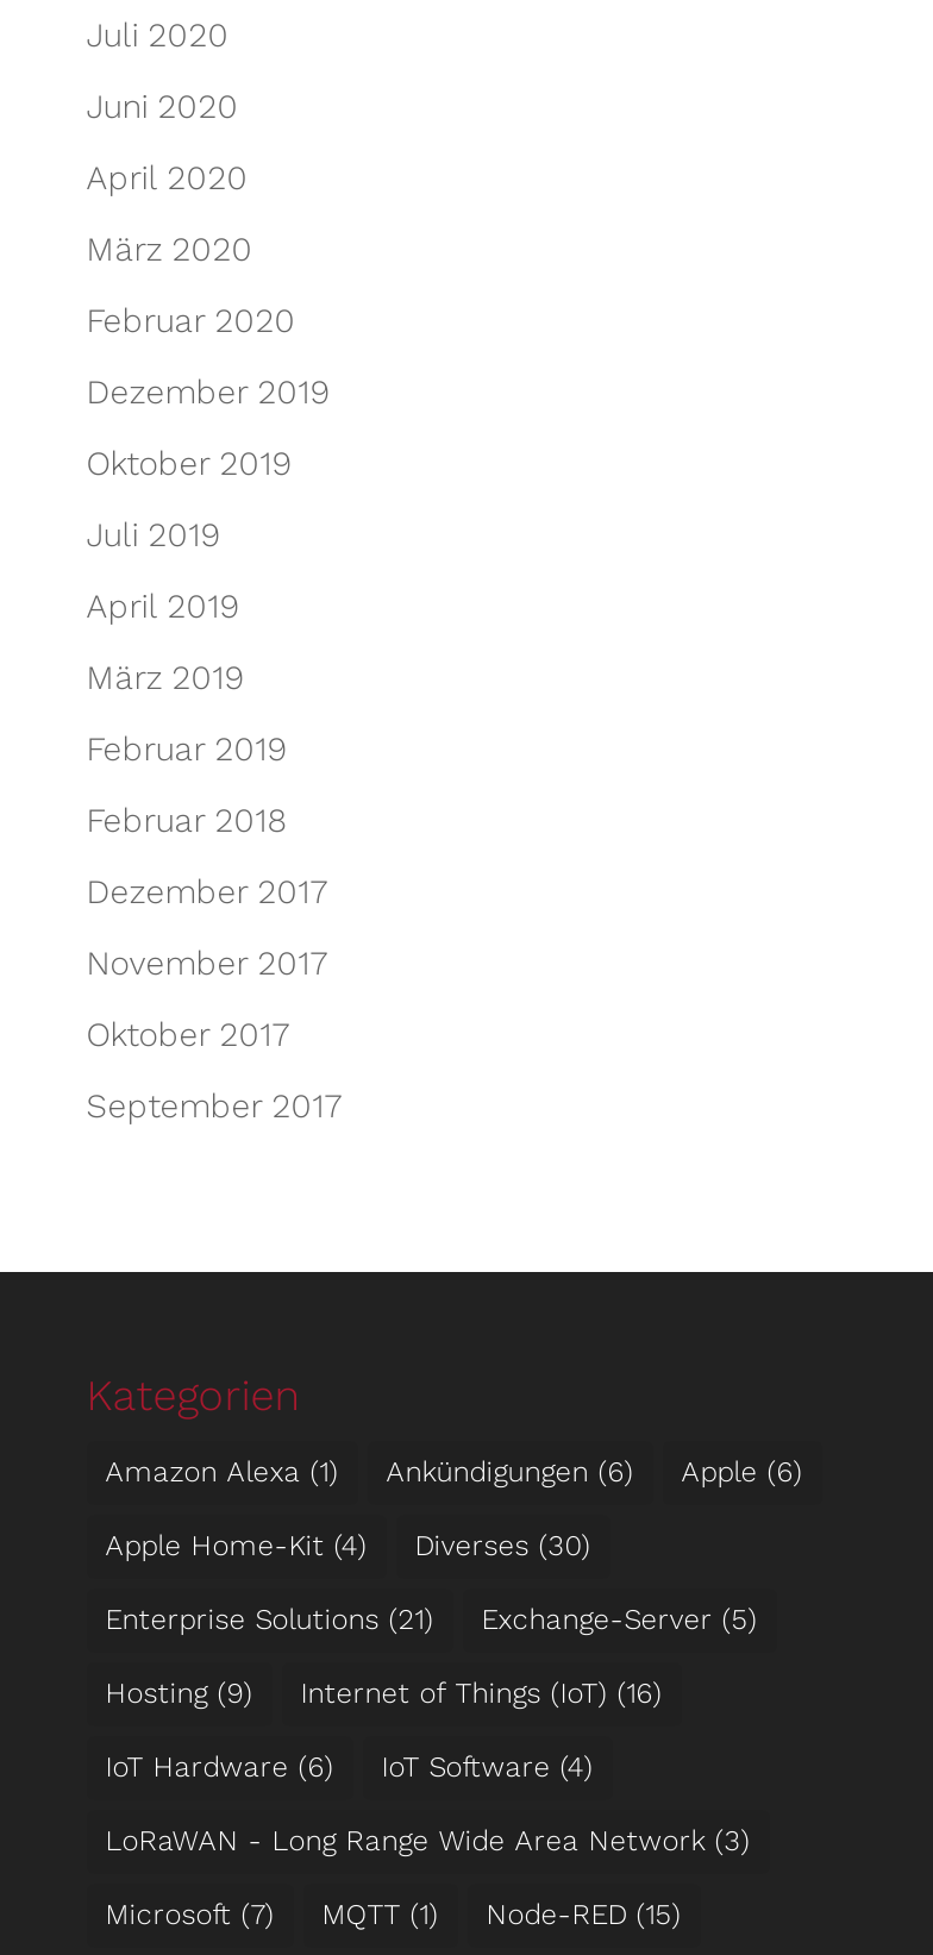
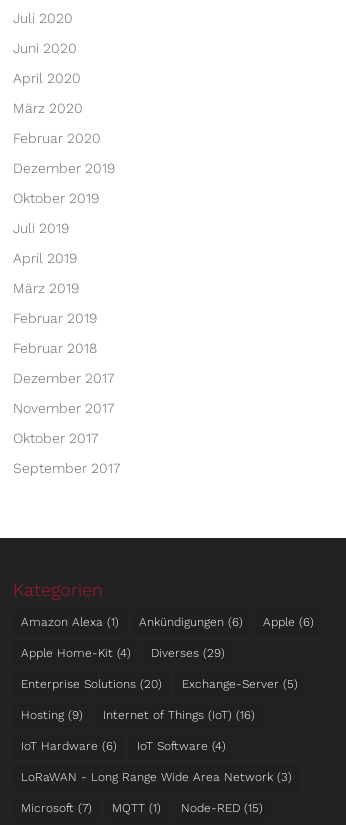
- Apple Home-Kit (4) Diverses (30)
+ Apple Home-Kit (4) Diverses (29)

- Enterprise Solutions (21)
+ Enterprise Solutions (20)
